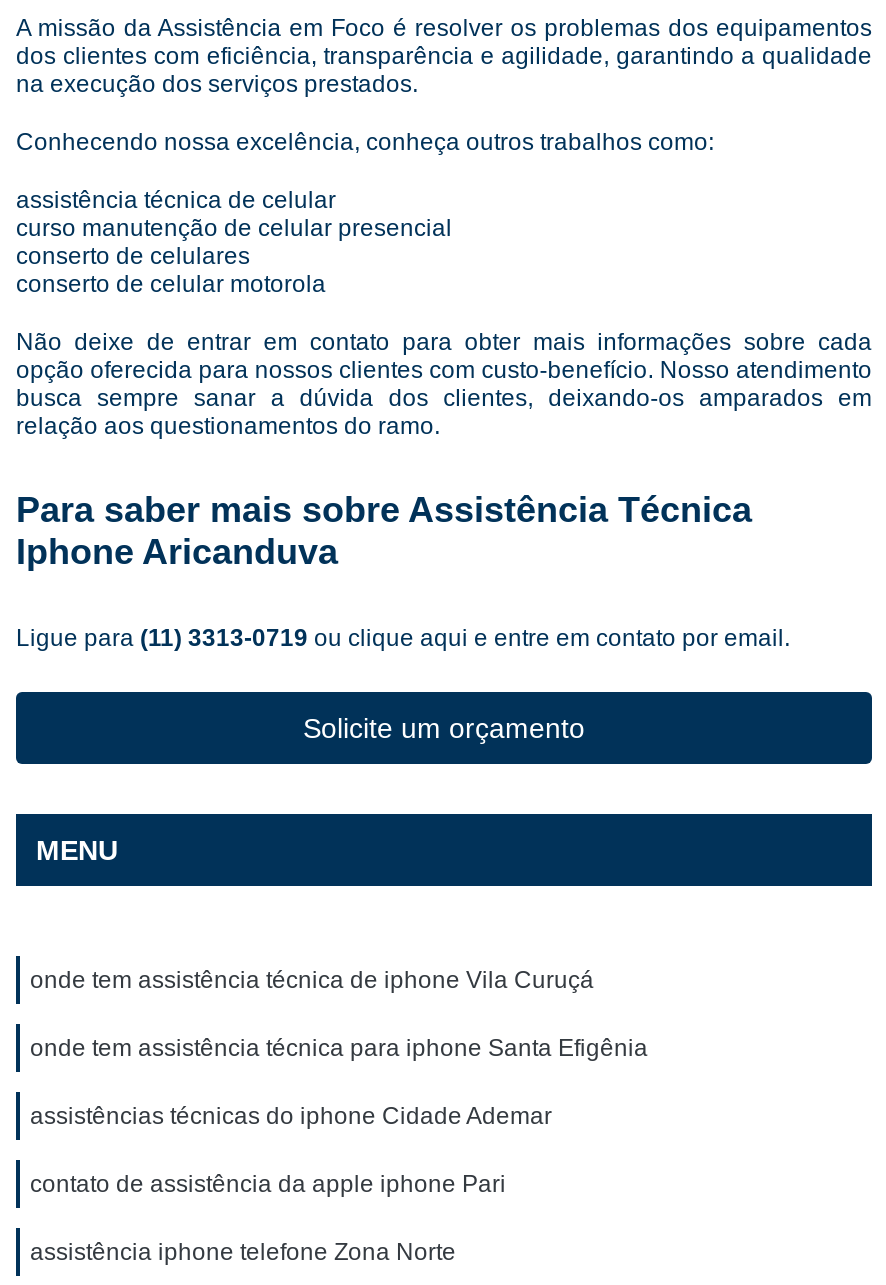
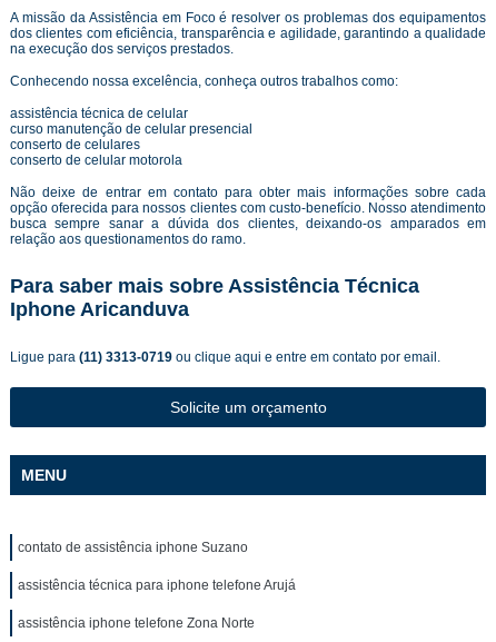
- onde tem assistência técnica de iphone Vila Curuçá
- onde tem assistência técnica para iphone Santa Efigênia
- assistências técnicas do iphone Cidade Ademar
- contato de assistência da apple iphone Pari
+ contato de assistência iphone Suzano
+ assistência técnica para iphone telefone Arujá
